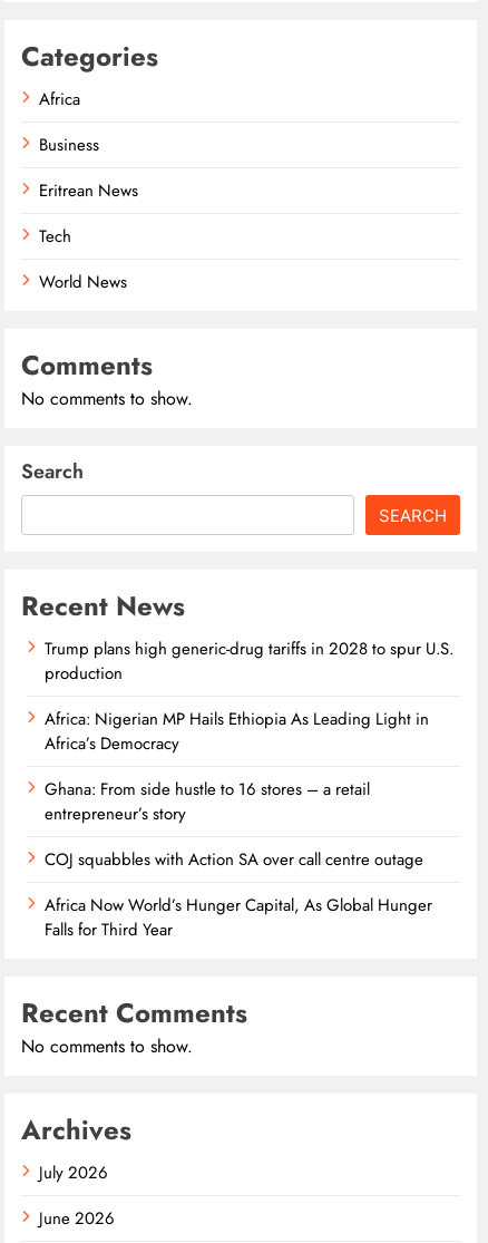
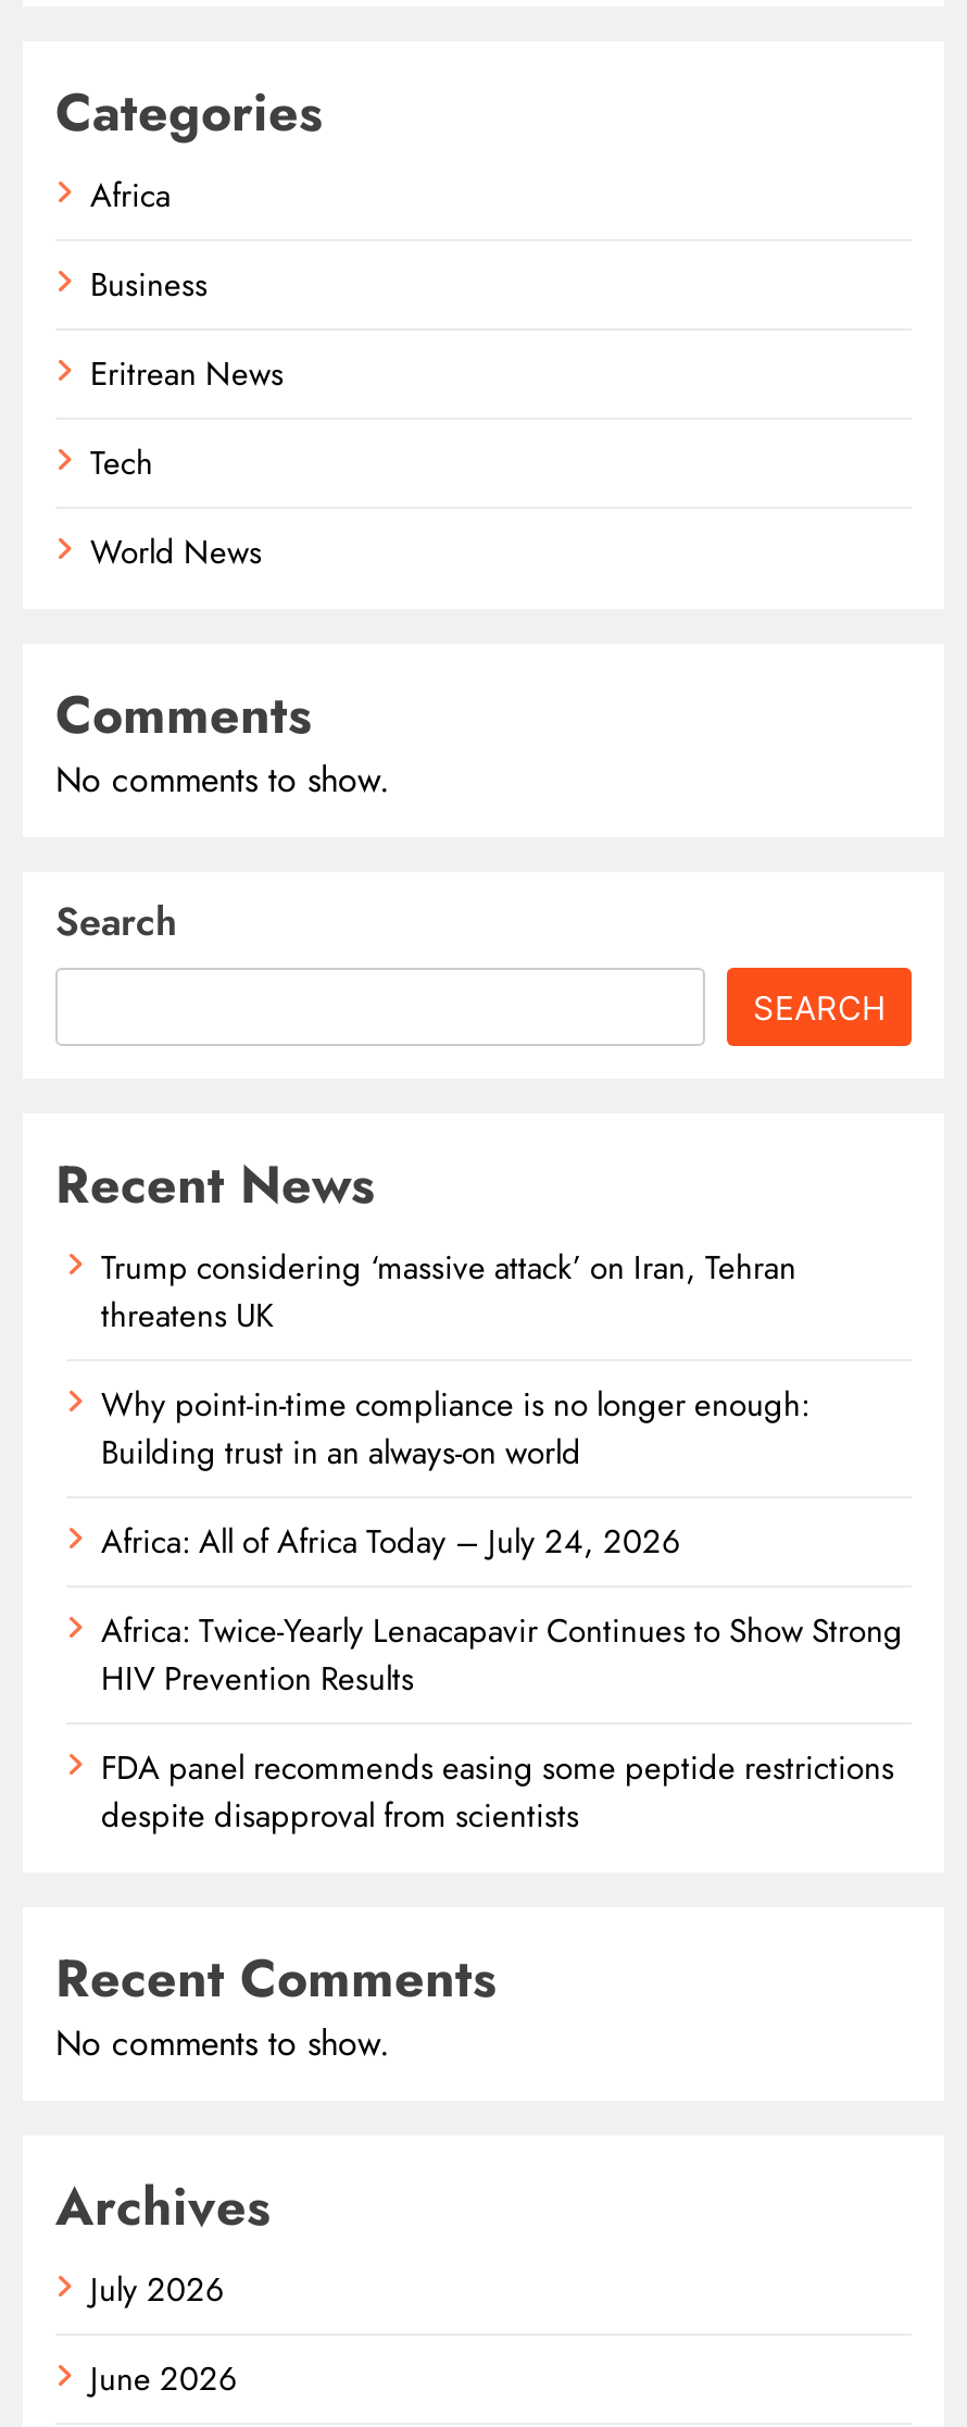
- Trump plans high generic-drug tariffs in 2028 to spur U.S.
- production
+ Trump considering ‘massive attack’ on Iran, Tehran
+ threatens UK

- Africa: Nigerian MP Hails Ethiopia As Leading Light in
- Africa’s Democracy
+ Why point-in-time compliance is no longer enough:
+ Building trust in an always-on world

- Ghana: From side hustle to 16 stores – a retail
- entrepreneur’s story
+ Africa: All of Africa Today – July 24, 2026

- COJ squabbles with Action SA over call centre outage
+ Africa: Twice-Yearly Lenacapavir Continues to Show Strong
+ HIV Prevention Results

- Africa Now World’s Hunger Capital, As Global Hunger
- Falls for Third Year
+ FDA panel recommends easing some peptide restrictions
+ despite disapproval from scientists
